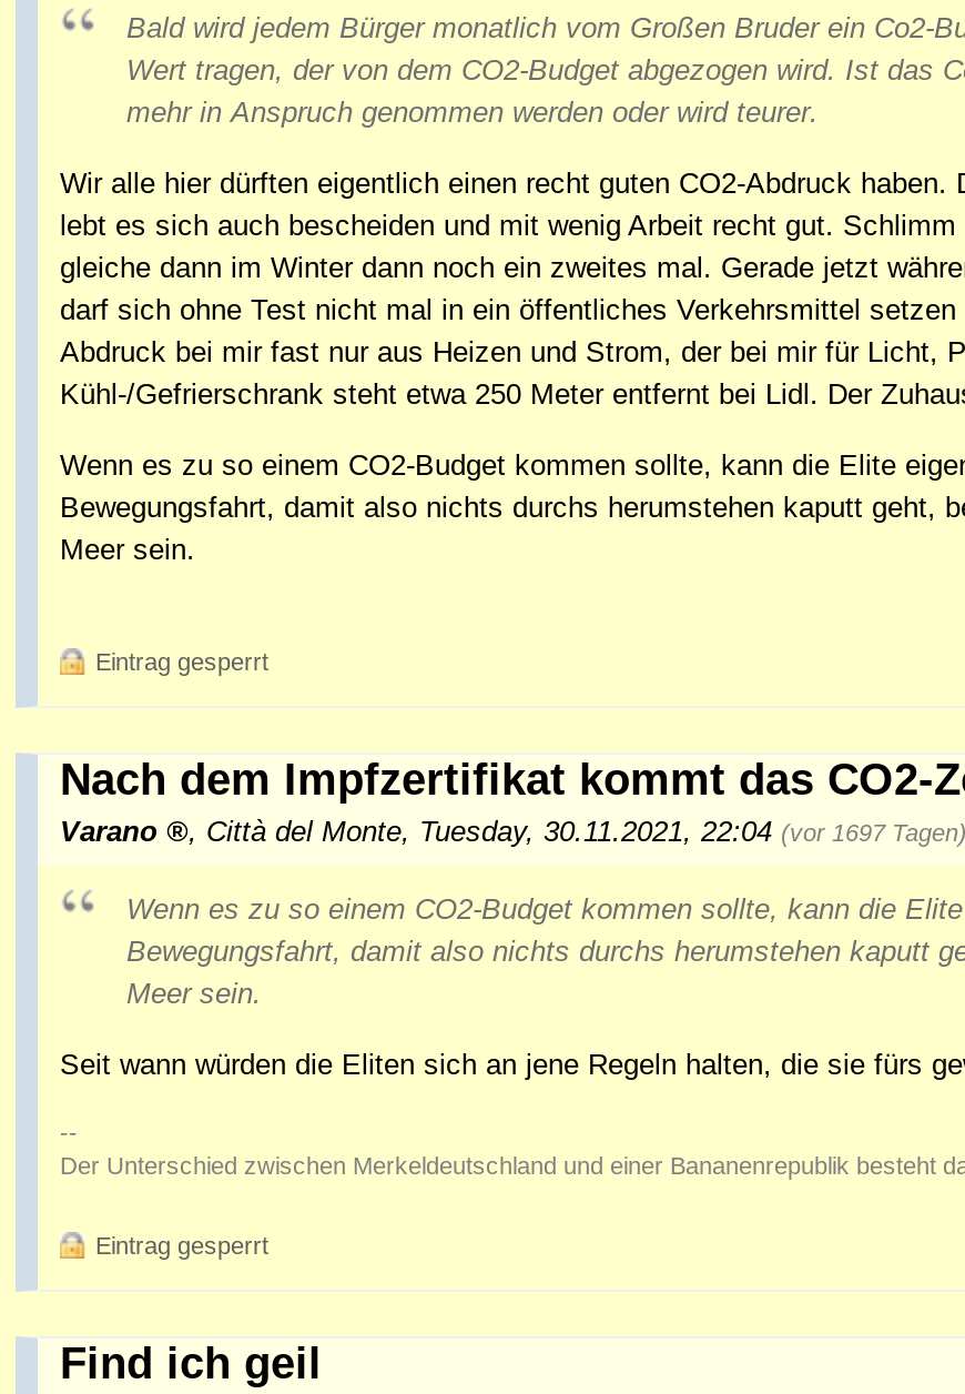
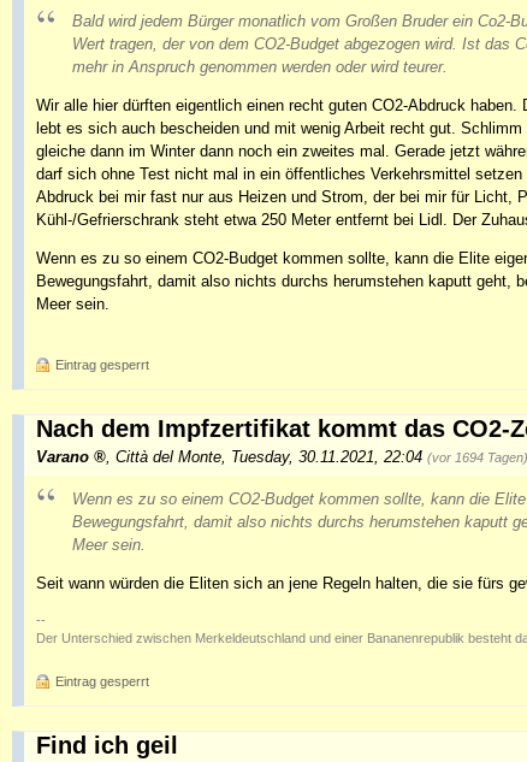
- , Città del Monte, Tuesday, 30.11.2021, 22:04 (vor 1697 Tagen)
+ , Città del Monte, Tuesday, 30.11.2021, 22:04 (vor 1694 Tagen)
